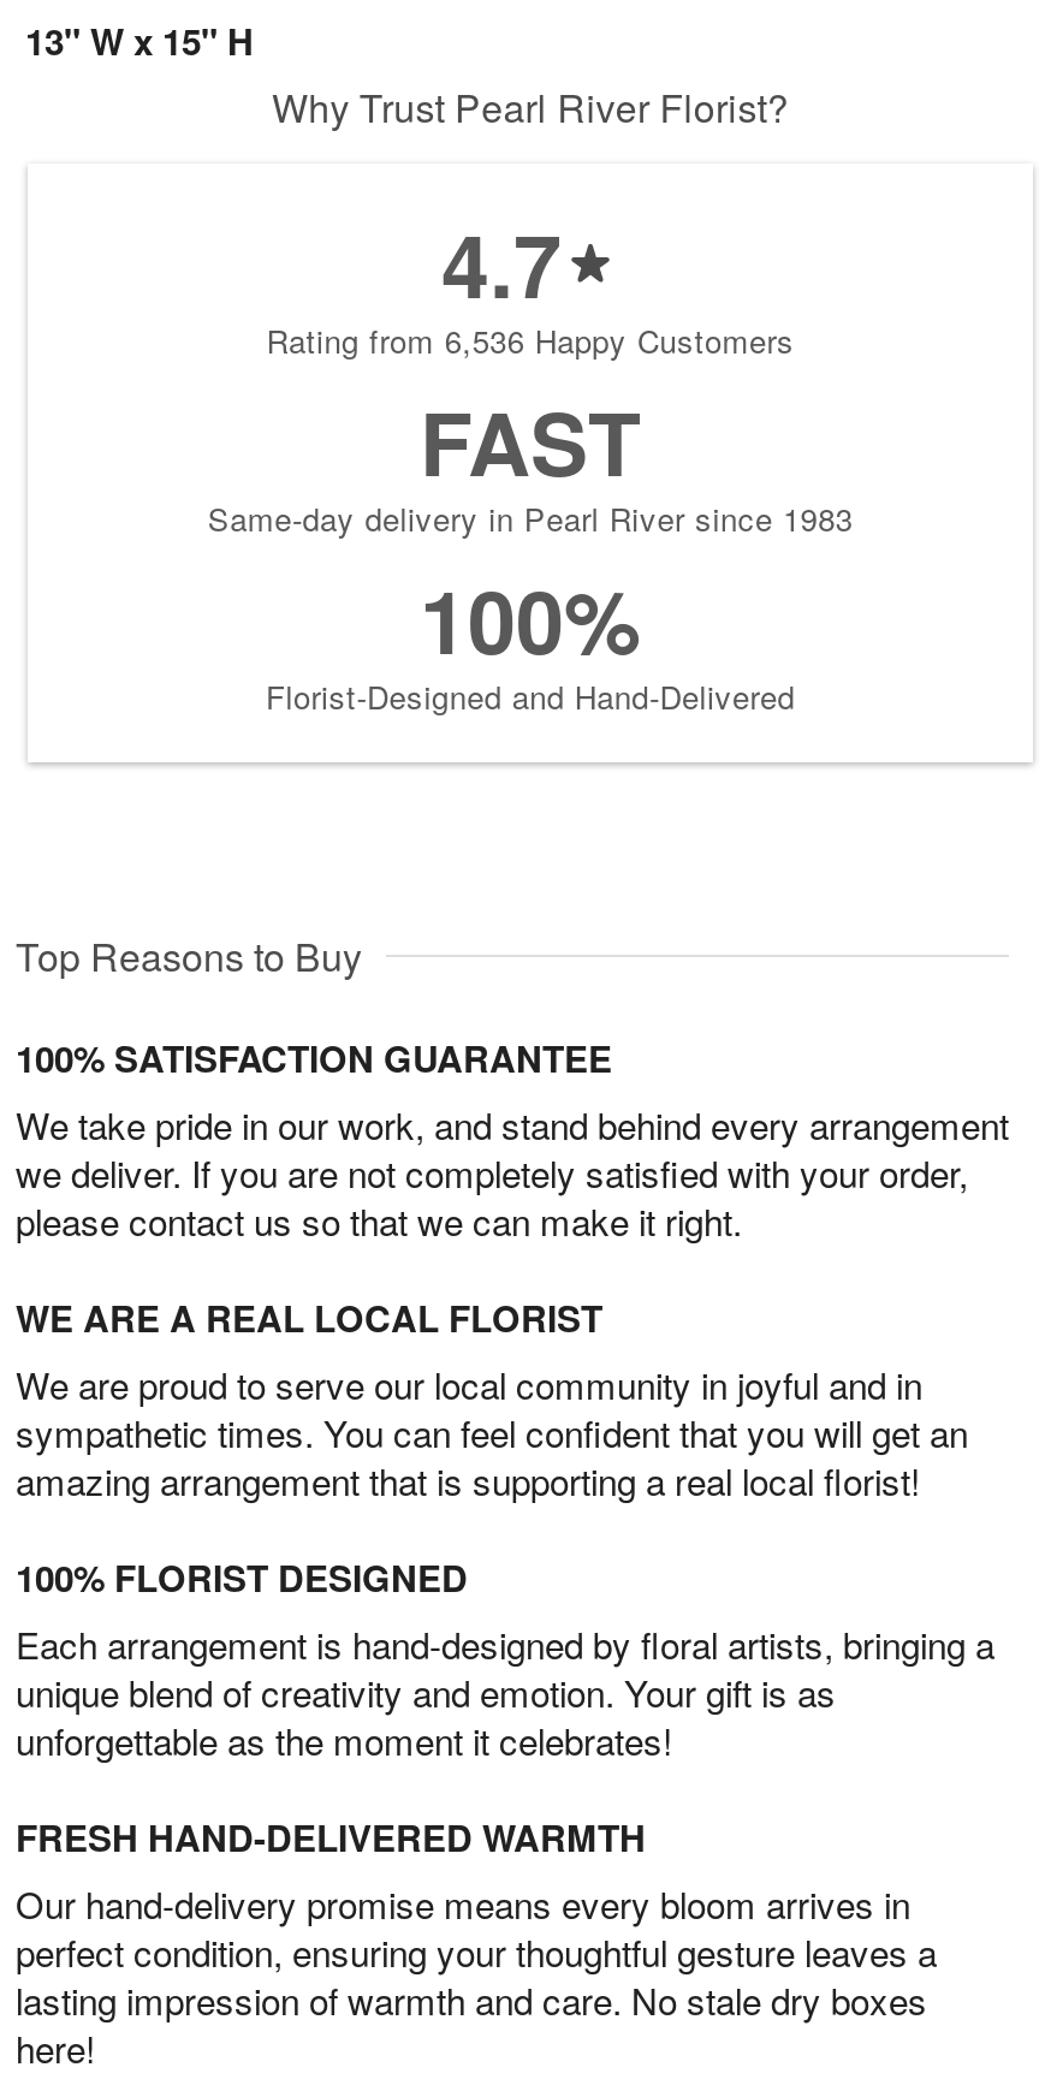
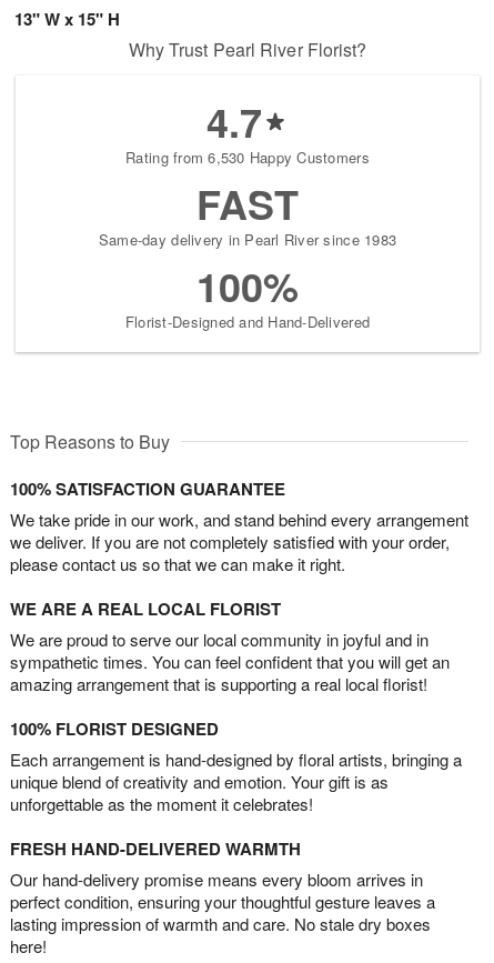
- Rating from 6,536 Happy Customers
+ Rating from 6,530 Happy Customers
